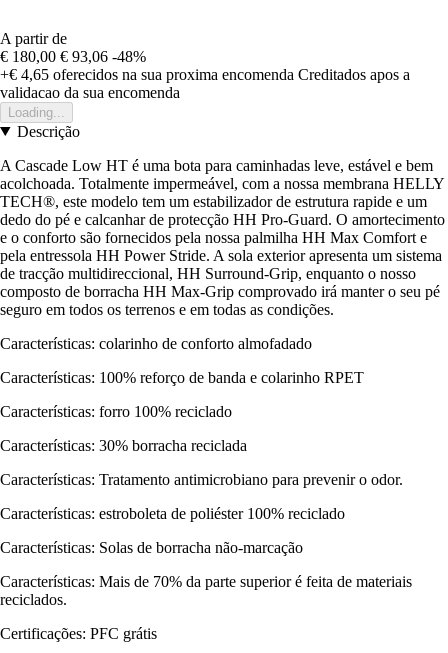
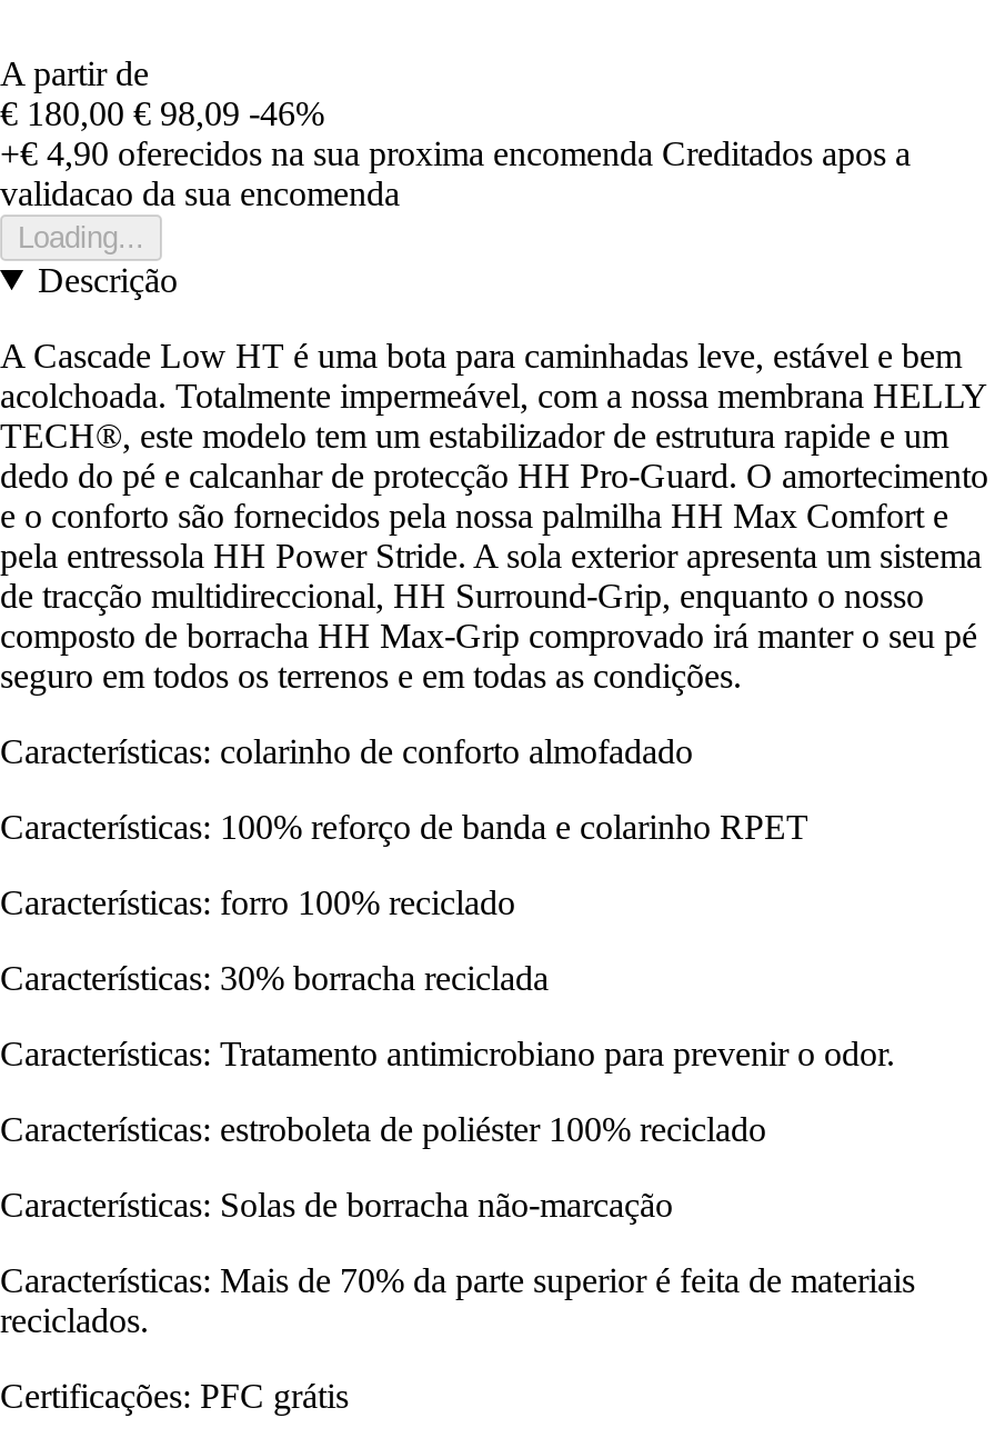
- € 180,00 € 93,06 -48%
+ € 180,00 € 98,09 -46%

- +€ 4,65 oferecidos na sua proxima encomenda Creditados apos a
+ +€ 4,90 oferecidos na sua proxima encomenda Creditados apos a
